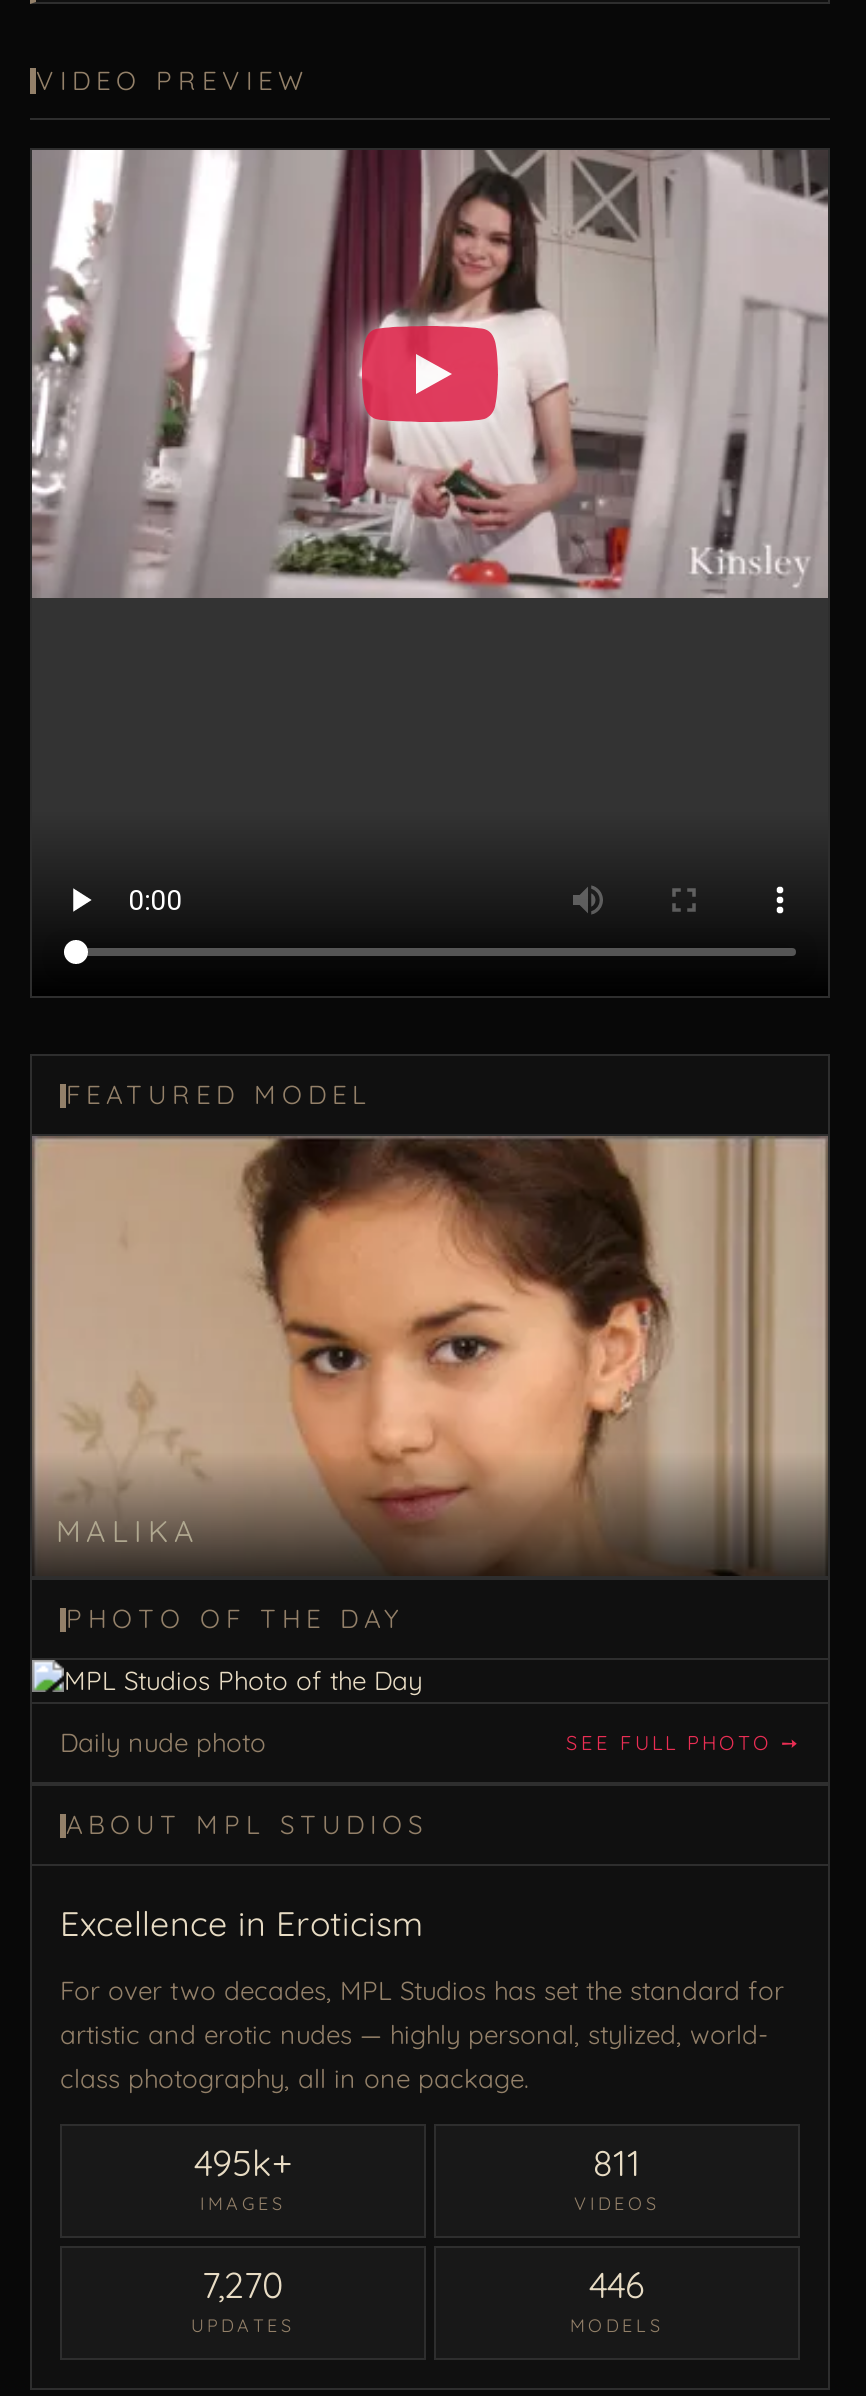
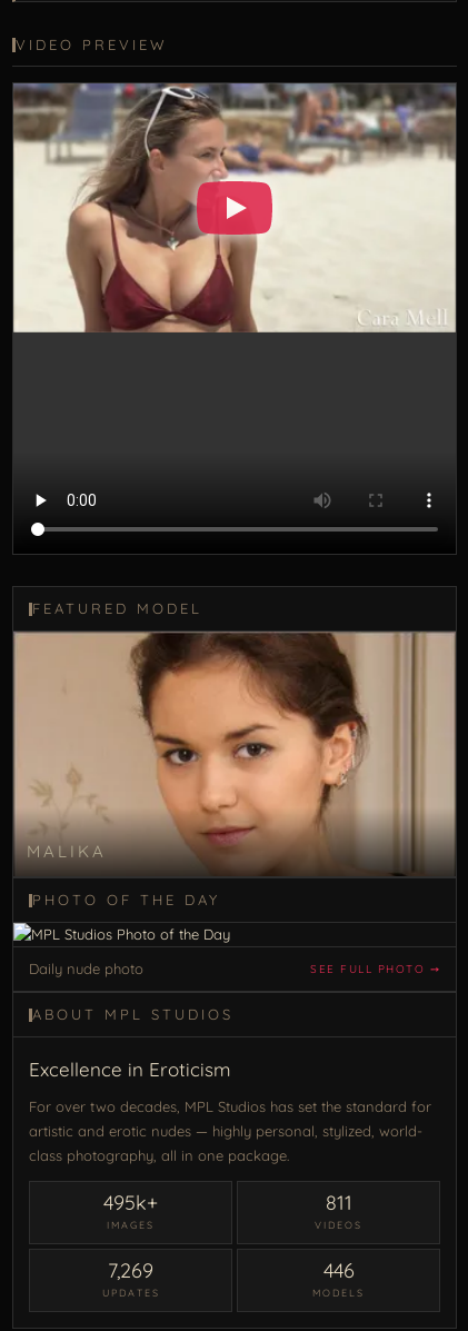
- [image]
+ [image]

- 7,270
+ 7,269
